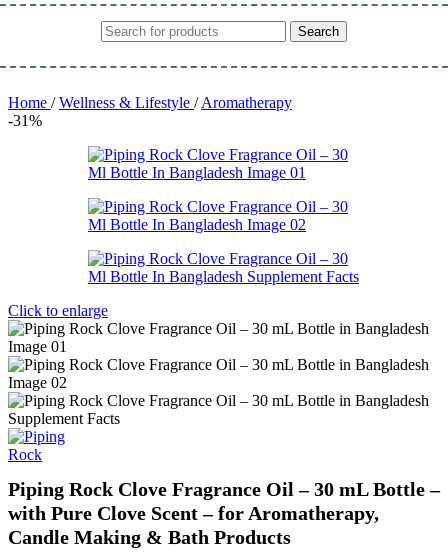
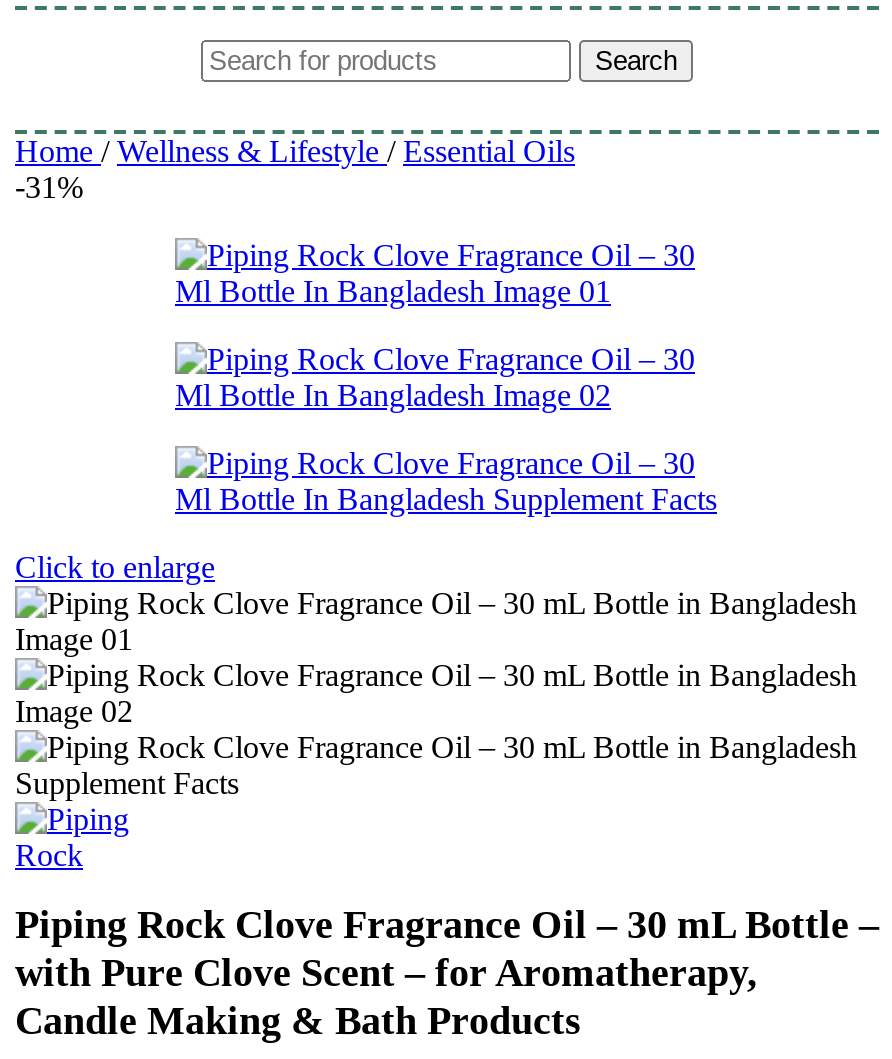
- Home/ Wellness & Lifestyle/ Aromatherapy
+ Home/ Wellness & Lifestyle/ Essential Oils
